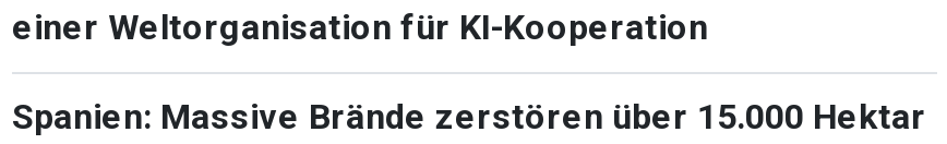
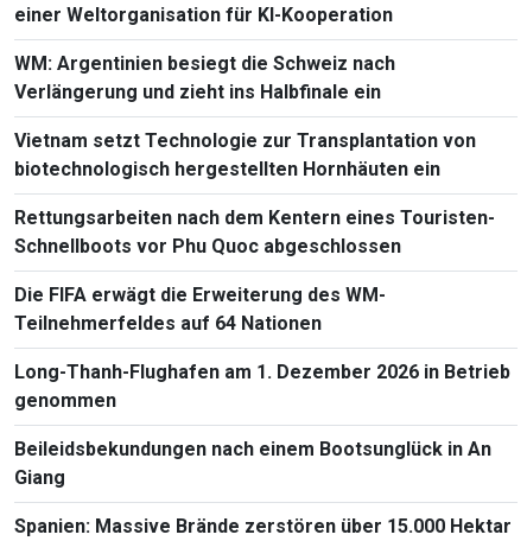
+ WM: Argentinien besiegt die Schweiz nach
+ Verlängerung und zieht ins Halbfinale ein
+ Vietnam setzt Technologie zur Transplantation von
+ biotechnologisch hergestellten Hornhäuten ein
+ Rettungsarbeiten nach dem Kentern eines Touristen-
+ Schnellboots vor Phu Quoc abgeschlossen
+ Die FIFA erwägt die Erweiterung des WM-
+ Teilnehmerfeldes auf 64 Nationen
+ Long-Thanh-Flughafen am 1. Dezember 2026 in Betrieb
+ genommen
+ Beileidsbekundungen nach einem Bootsunglück in An
+ Giang
